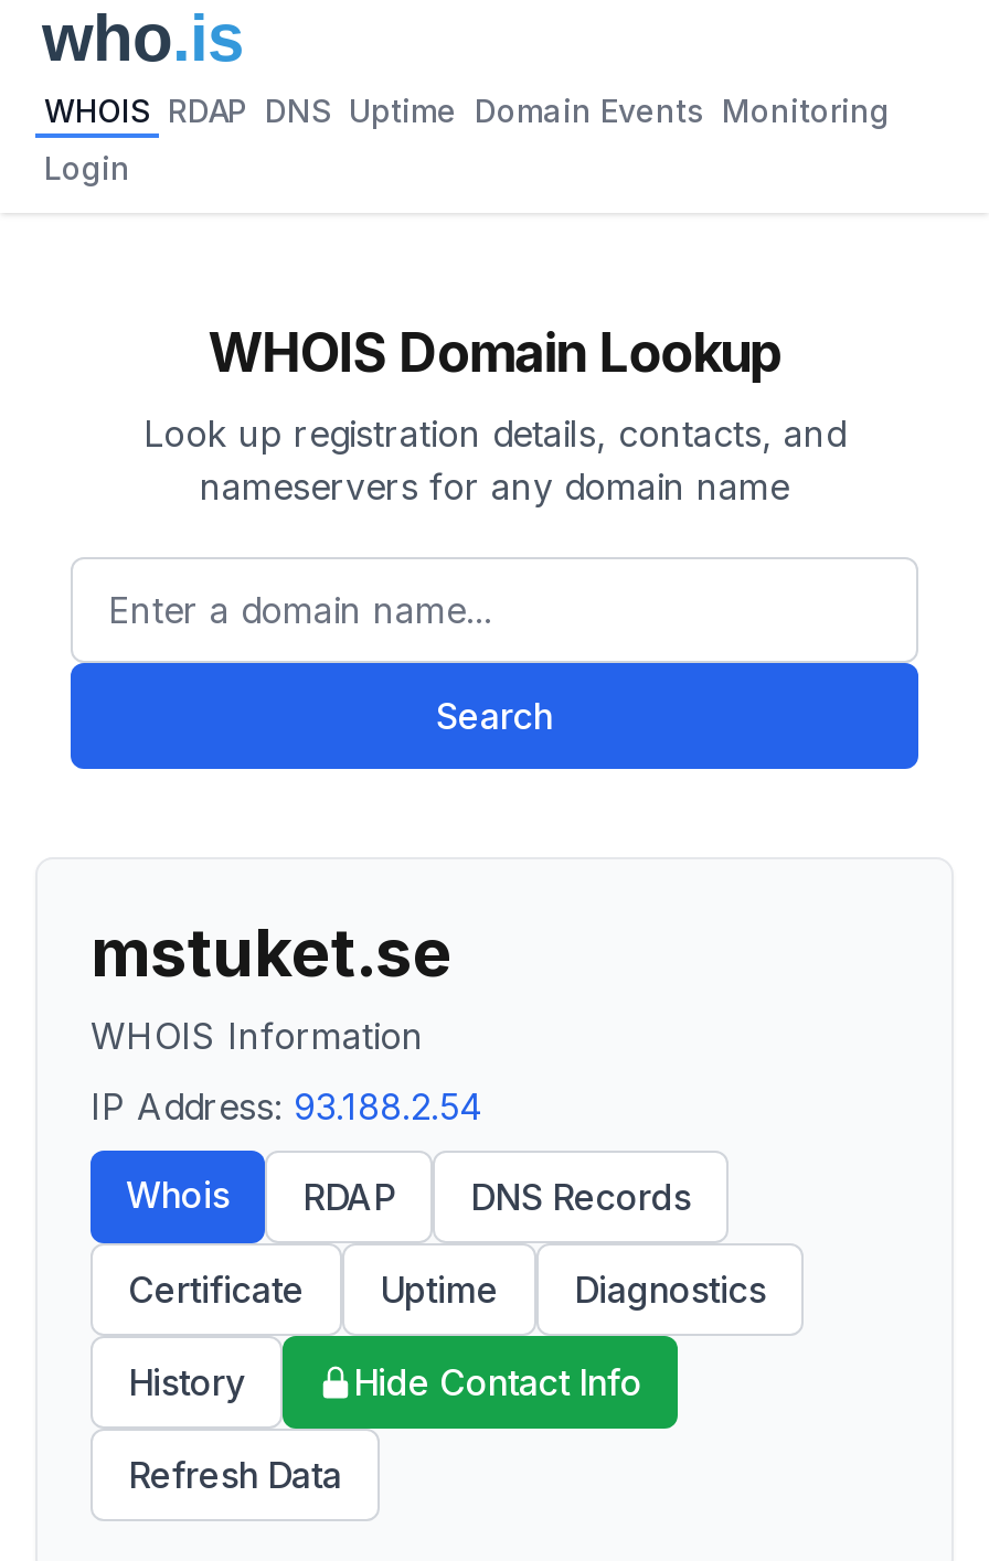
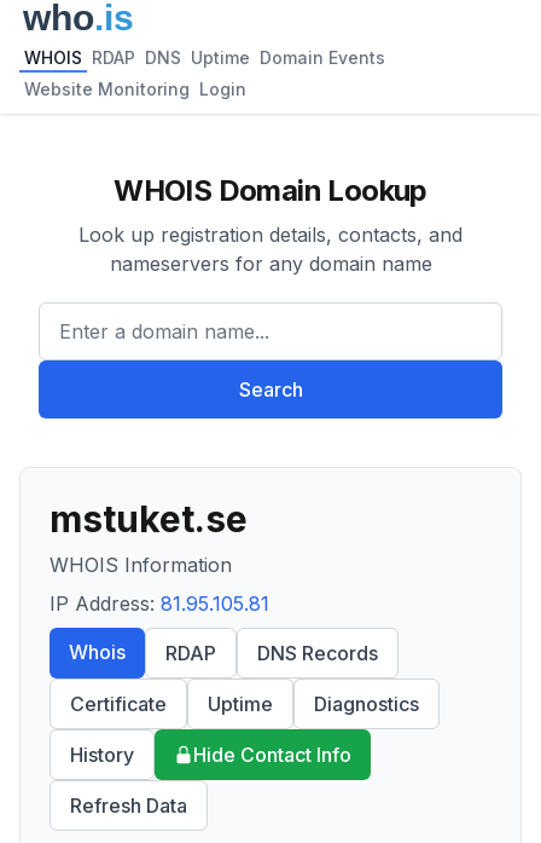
- WHOIS RDAP DNS Uptime Domain Events Monitoring
+ WHOIS RDAP DNS Uptime Domain Events

- Login
+ Website Monitoring Login

- IP Address: 93.188.2.54
+ IP Address: 81.95.105.81
